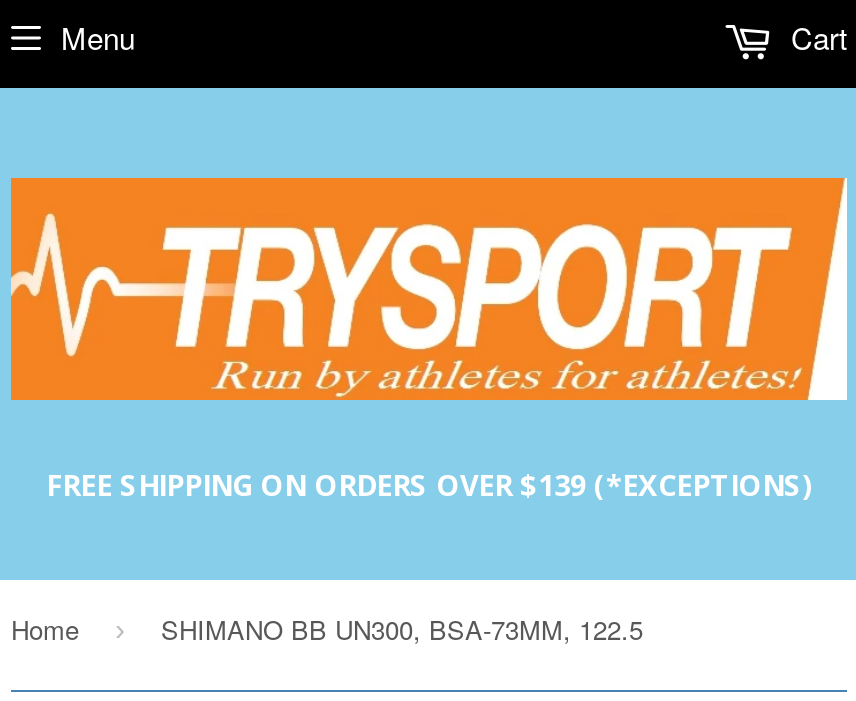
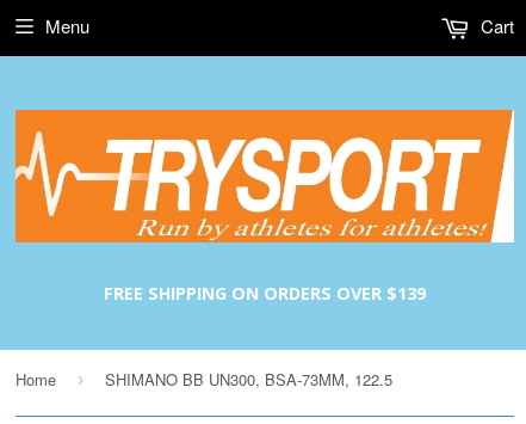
- FREE SHIPPING ON ORDERS OVER $139 (*EXCEPTIONS)
+ FREE SHIPPING ON ORDERS OVER $139
